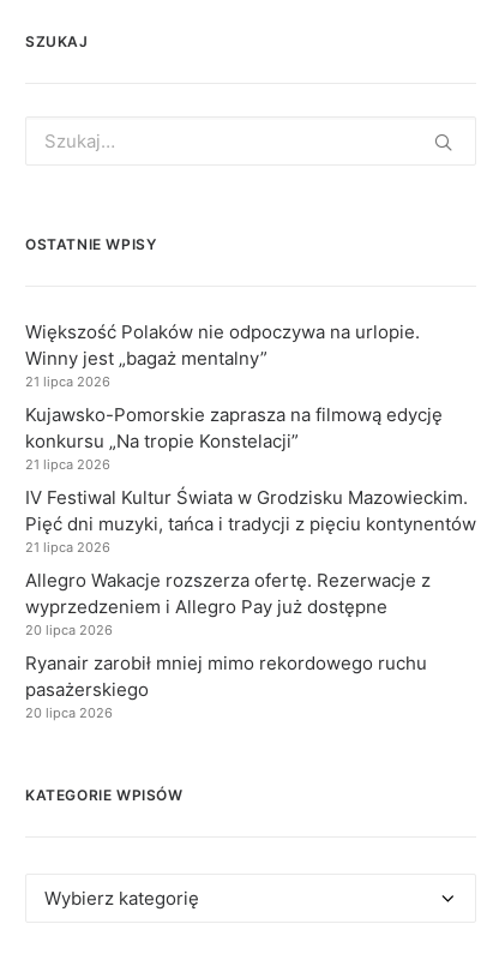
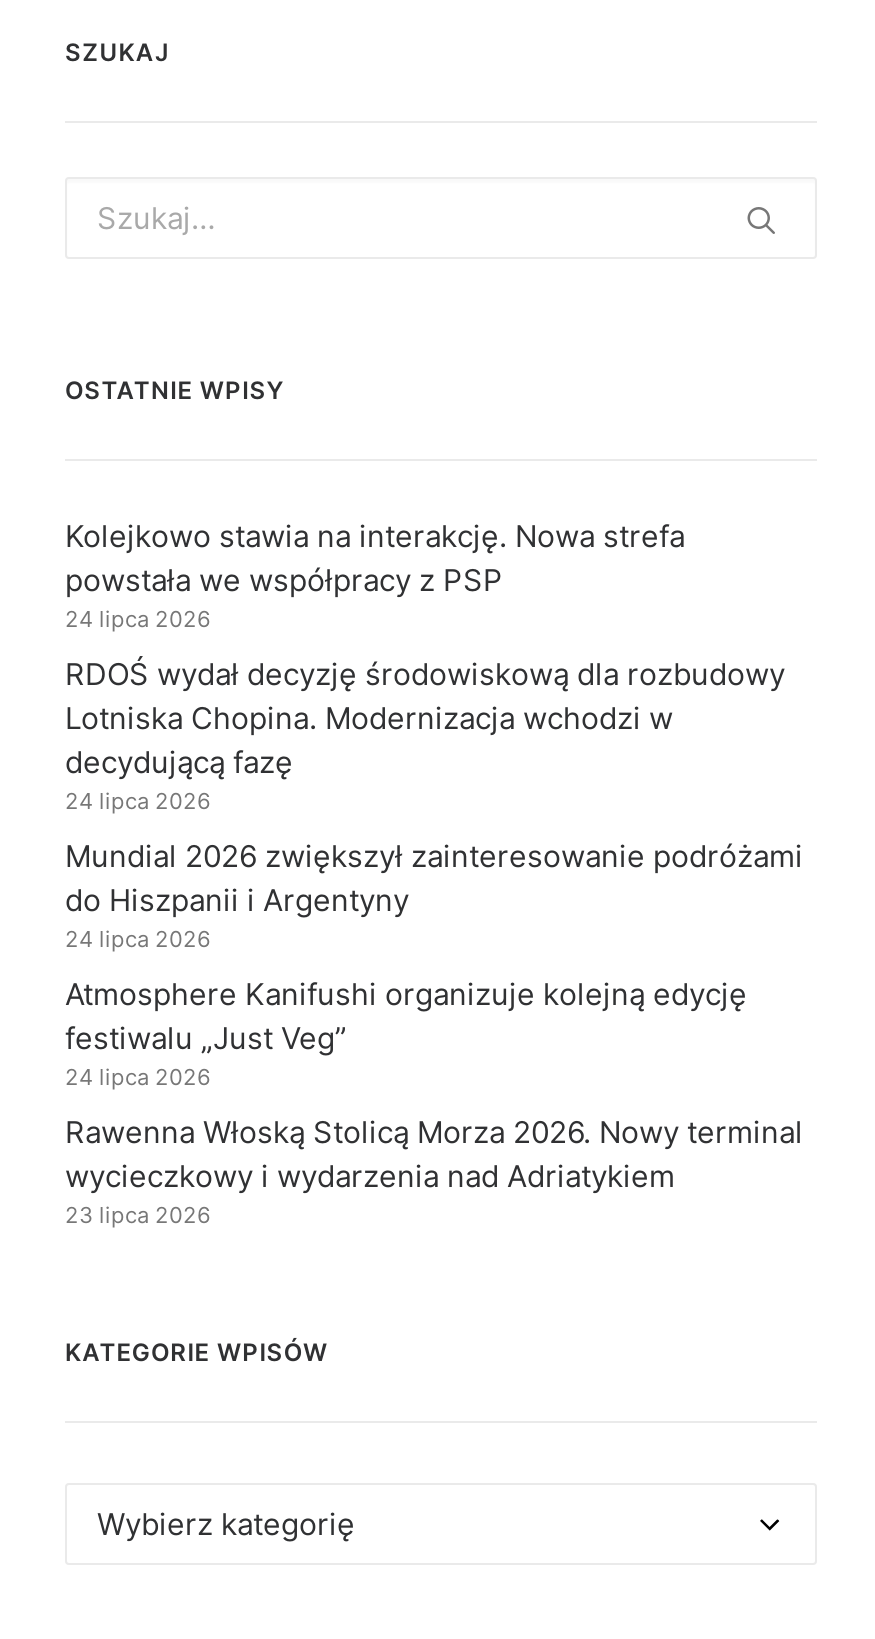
- Większość Polaków nie odpoczywa na urlopie.
- Winny jest „bagaż mentalny”
- 21 lipca 2026
+ Kolejkowo stawia na interakcję. Nowa strefa
+ powstała we współpracy z PSP
+ 24 lipca 2026

- Kujawsko-Pomorskie zaprasza na filmową edycję
- konkursu „Na tropie Konstelacji”
- 21 lipca 2026
+ RDOŚ wydał decyzję środowiskową dla rozbudowy
+ Lotniska Chopina. Modernizacja wchodzi w
+ decydującą fazę
+ 24 lipca 2026

- IV Festiwal Kultur Świata w Grodzisku Mazowieckim.
- Pięć dni muzyki, tańca i tradycji z pięciu kontynentów
- 21 lipca 2026
+ Mundial 2026 zwiększył zainteresowanie podróżami
+ do Hiszpanii i Argentyny
+ 24 lipca 2026

- Allegro Wakacje rozszerza ofertę. Rezerwacje z
- wyprzedzeniem i Allegro Pay już dostępne
- 20 lipca 2026
+ Atmosphere Kanifushi organizuje kolejną edycję
+ festiwalu „Just Veg”
+ 24 lipca 2026

- Ryanair zarobił mniej mimo rekordowego ruchu
- pasażerskiego
- 20 lipca 2026
+ Rawenna Włoską Stolicą Morza 2026. Nowy terminal
+ wycieczkowy i wydarzenia nad Adriatykiem
+ 23 lipca 2026
